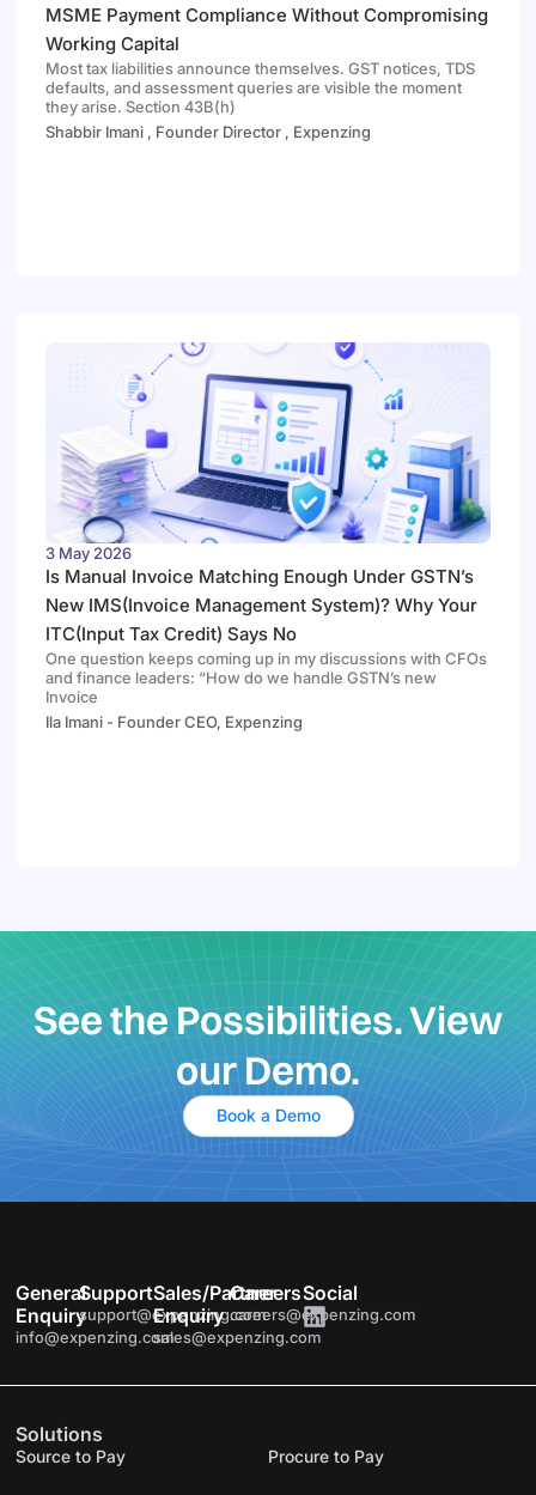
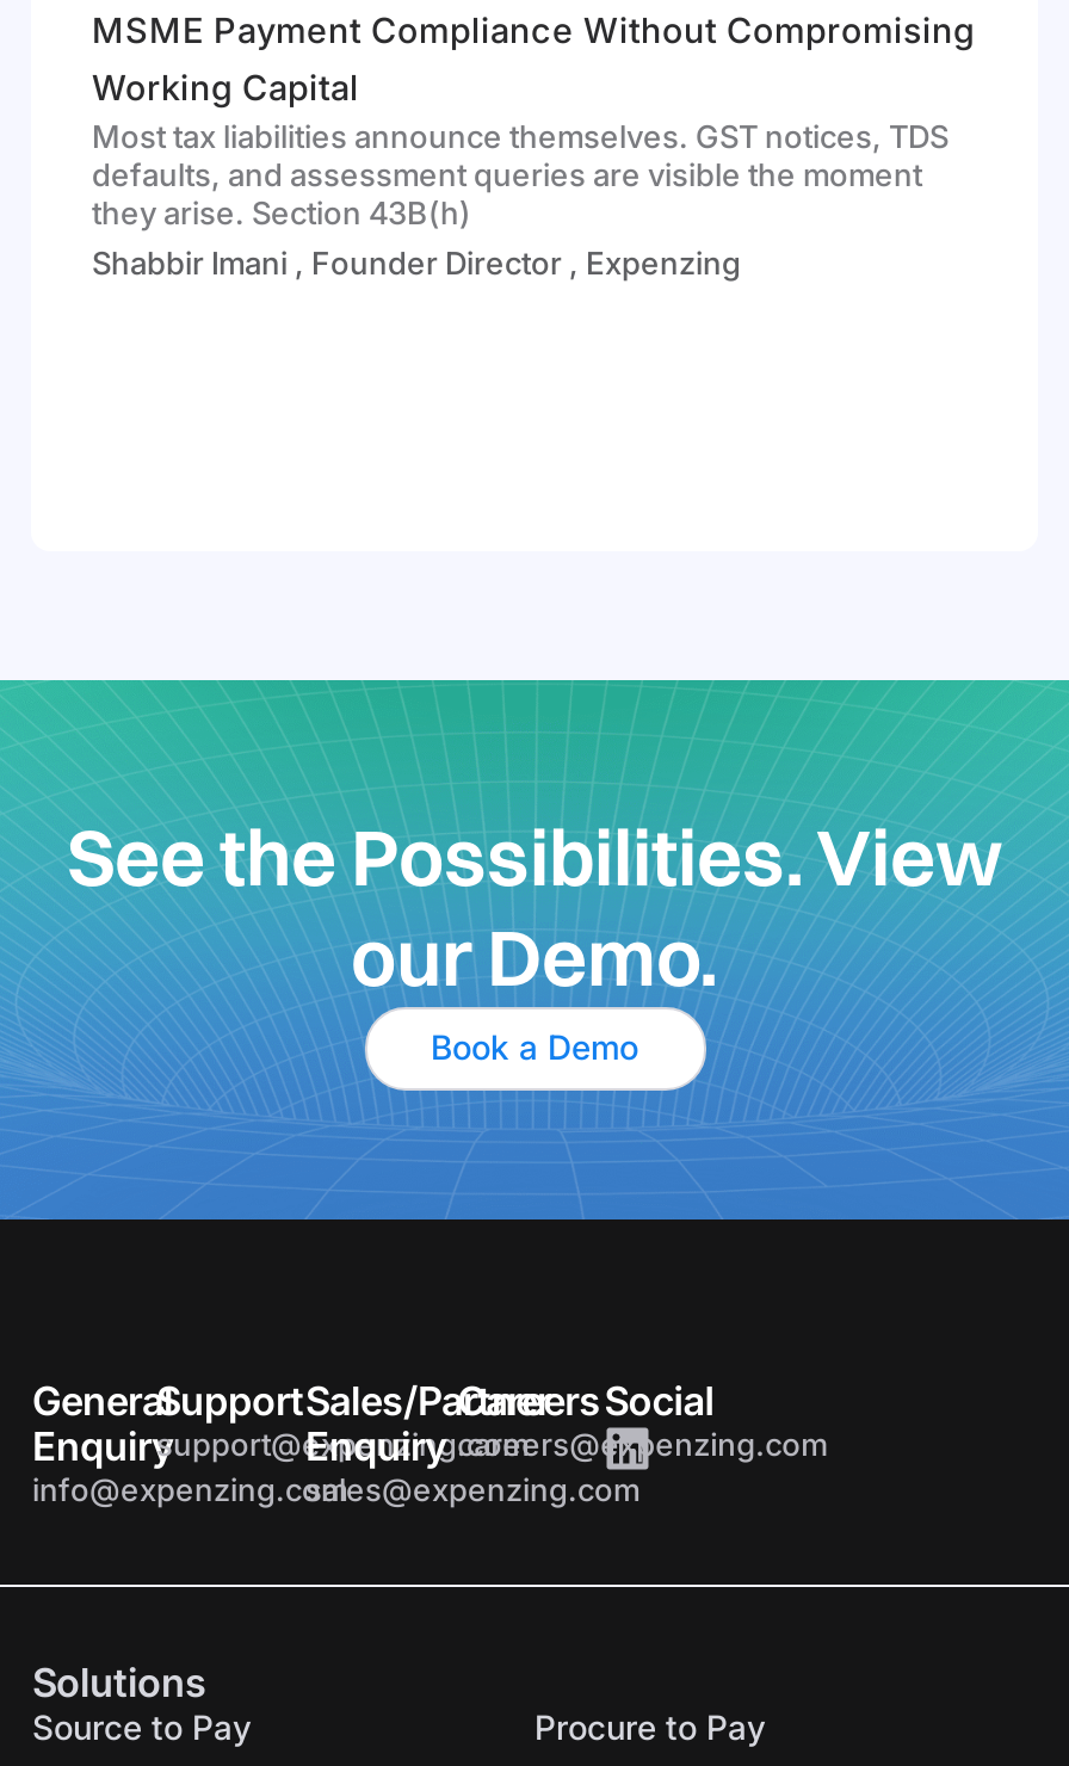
- [image]
- 3 May 2026
- Is Manual Invoice Matching Enough Under GSTN’s
- New IMS(Invoice Management System)? Why Your
- ITC(Input Tax Credit) Says No
- One question keeps coming up in my discussions with CFOs
- and finance leaders: “How do we handle GSTN’s new
- Invoice
- Ila Imani - Founder CEO, Expenzing
